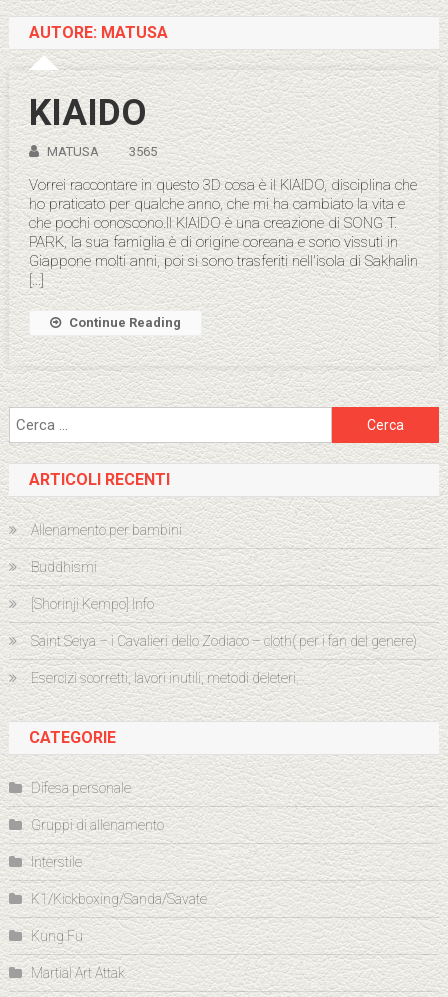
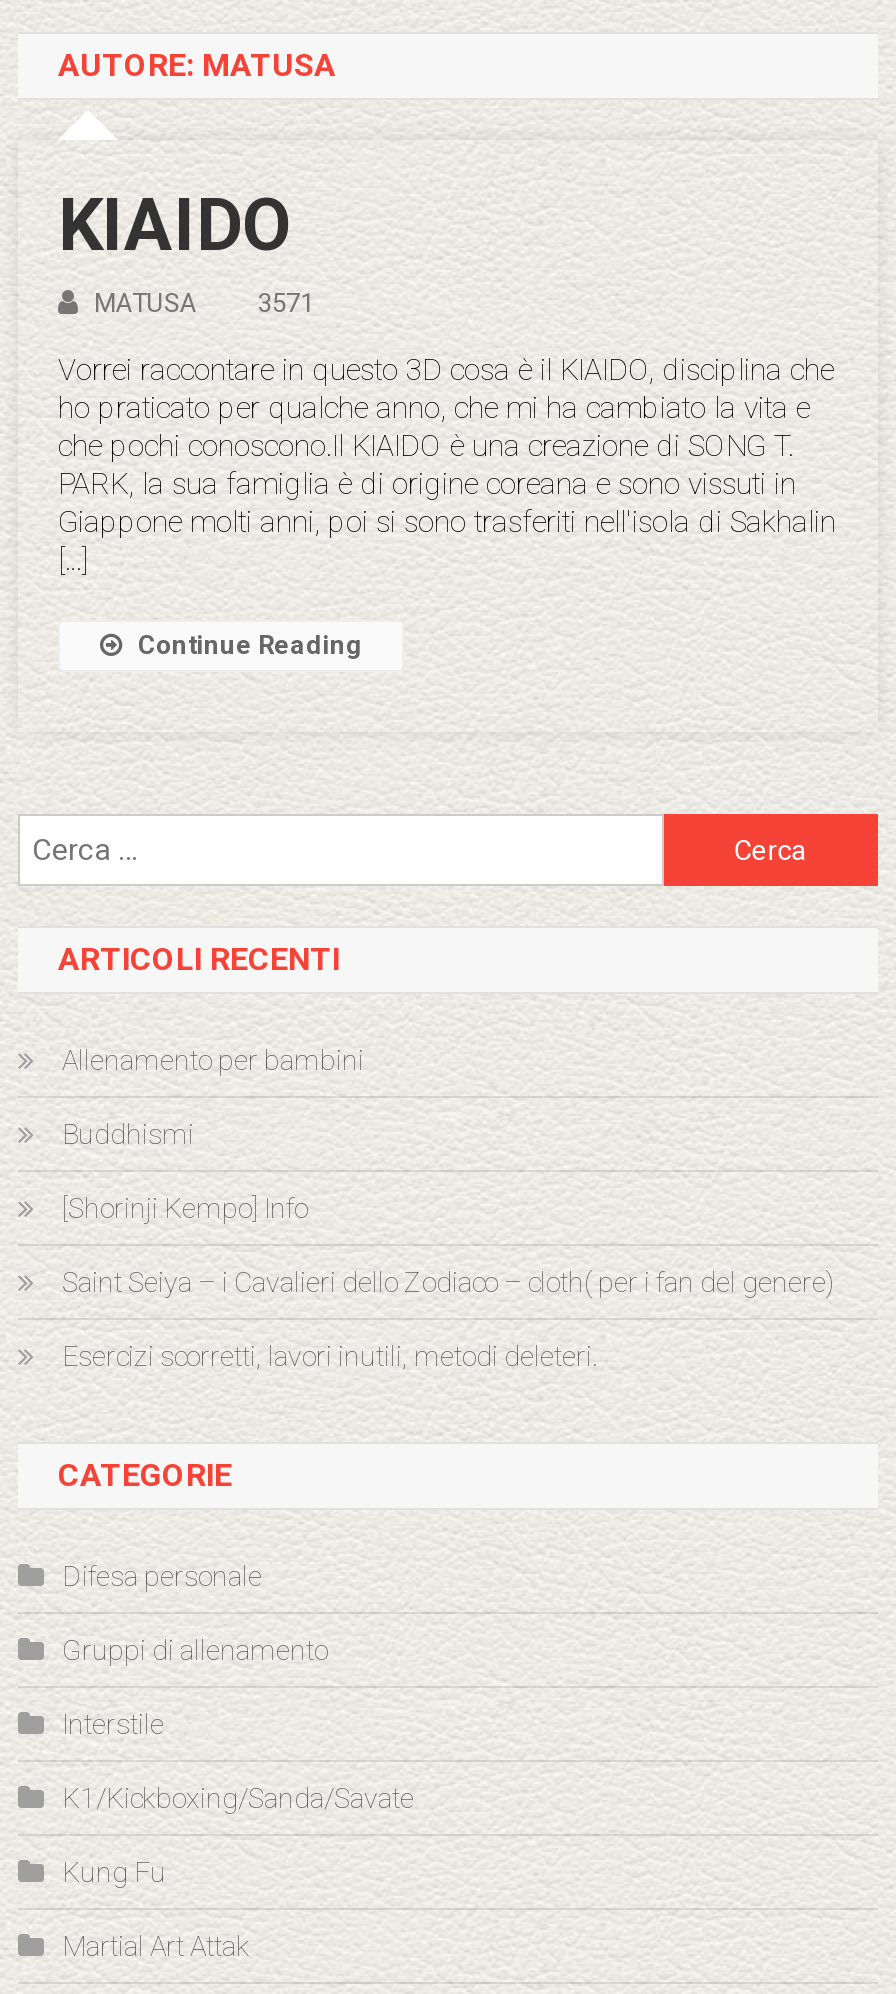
- MATUSA 3565
+ MATUSA 3571
